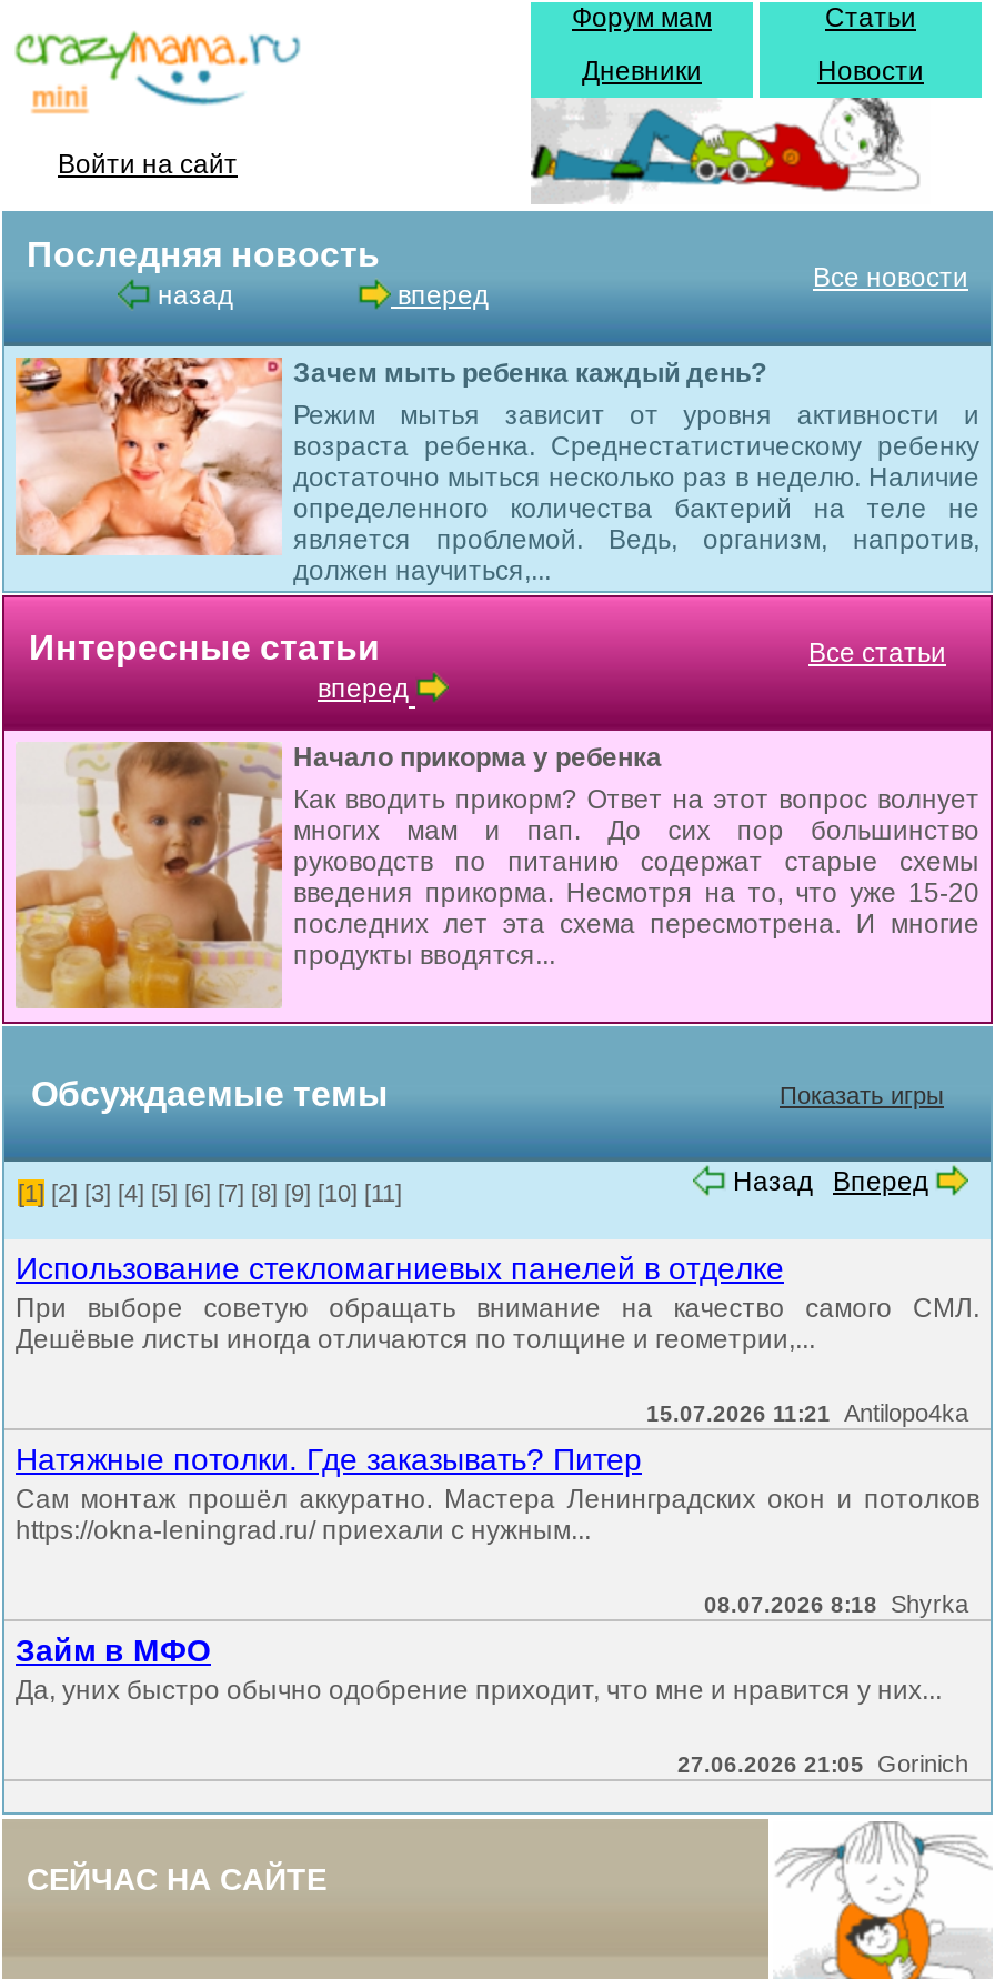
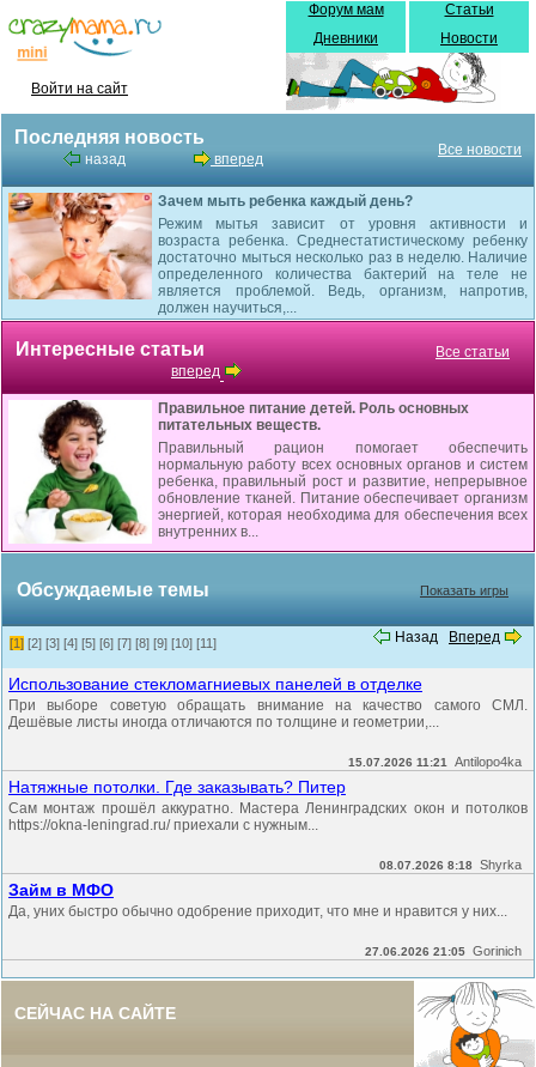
- [image]
- Начало прикорма у ребенка
- Как вводить прикорм? Ответ на этот вопрос волнует
- многих мам и пап. До сих пор большинство
- руководств по питанию содержат старые схемы
- введения прикорма. Несмотря на то, что уже 15-20
- последних лет эта схема пересмотрена. И многие
- продукты вводятся...
+ [image]
+ Правильное питание детей. Роль основных
+ питательных веществ.
+ Правильный рацион помогает обеспечить
+ нормальную работу всех основных органов и систем
+ ребенка, правильный рост и развитие, непрерывное
+ обновление тканей. Питание обеспечивает организм
+ энергией, которая необходима для обеспечения всех
+ внутренних в...
